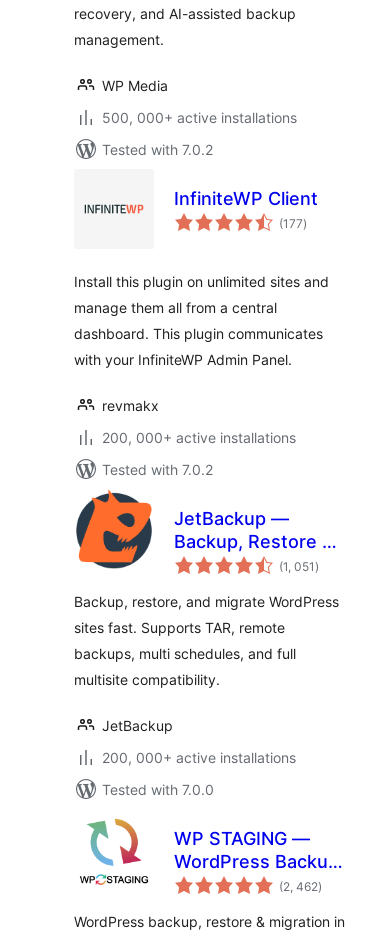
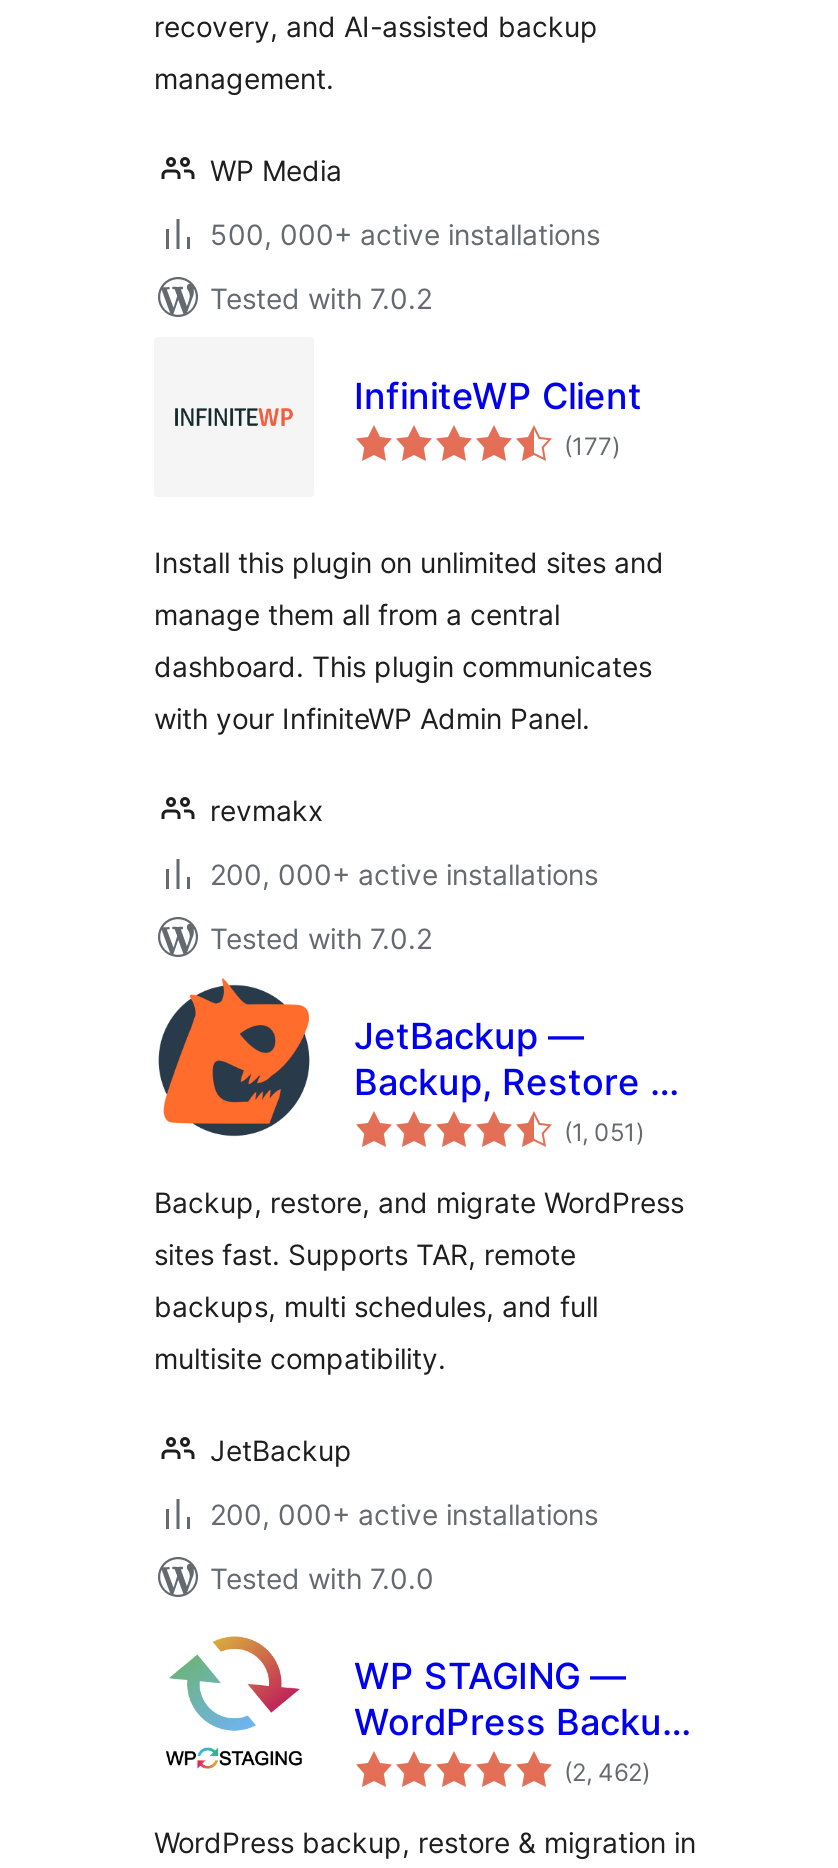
- [image]
+ [image]
